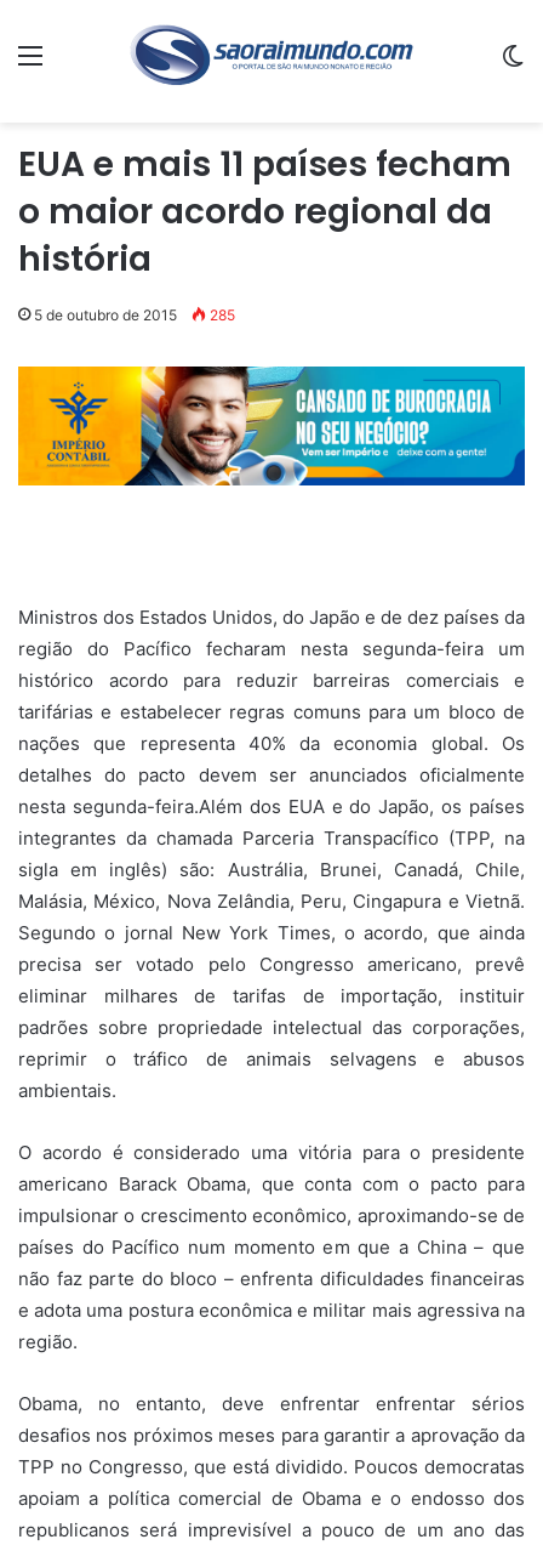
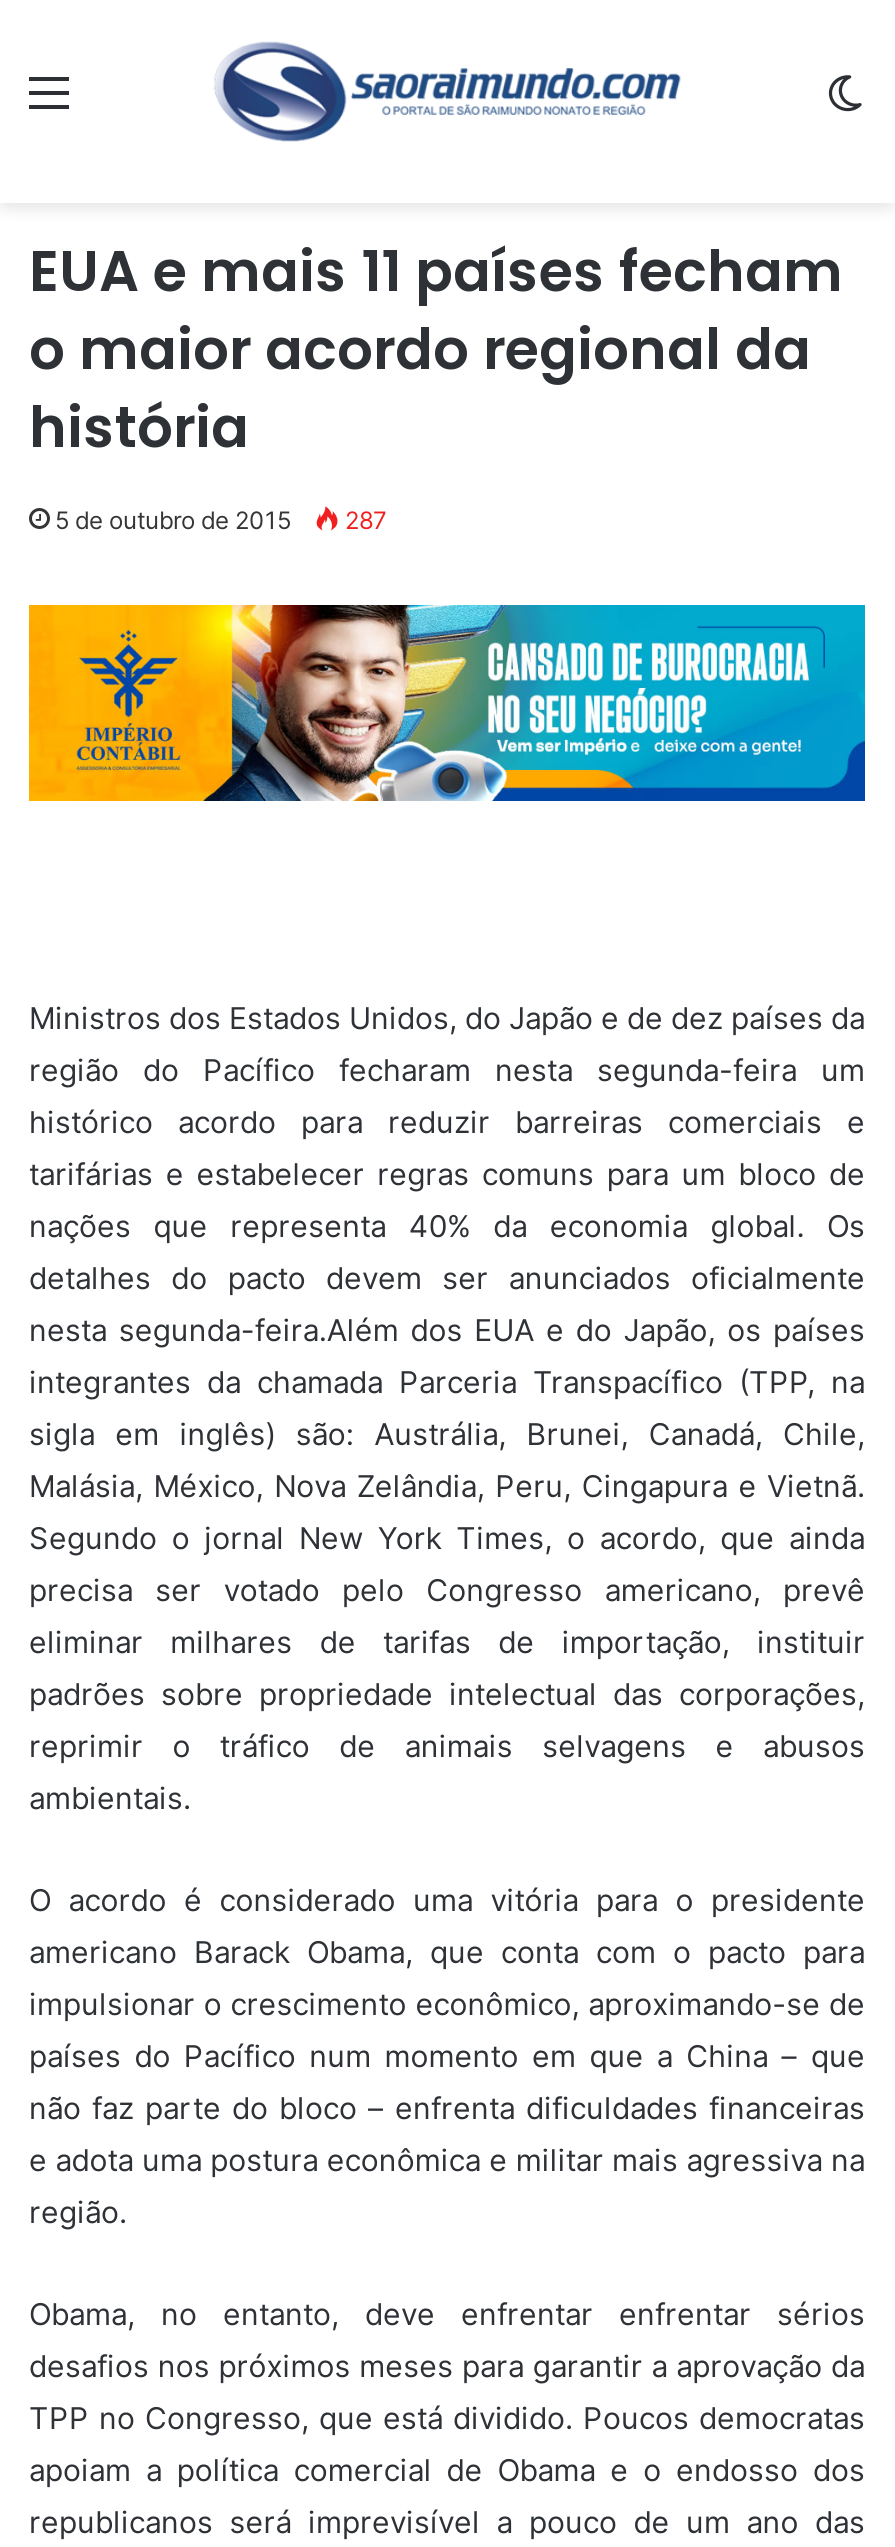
- 5 de outubro de 2015 285
+ 5 de outubro de 2015 287
